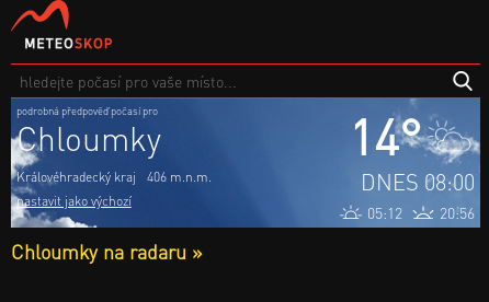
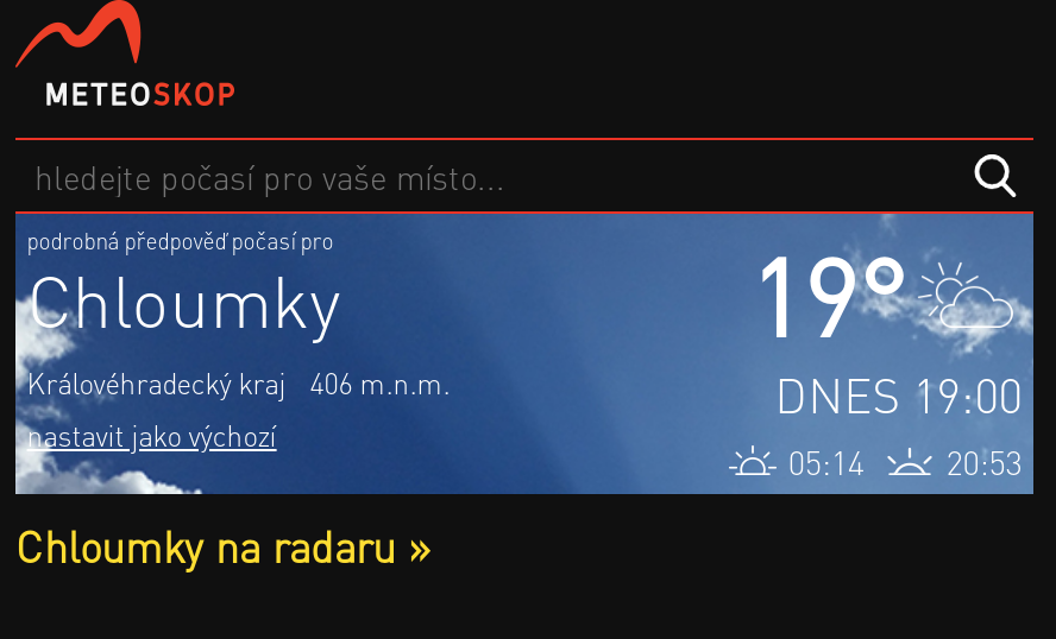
- 14°
+ 19°

- DNES 08:00
+ DNES 19:00

- 05:12
+ 05:14

- 20:56
+ 20:53
